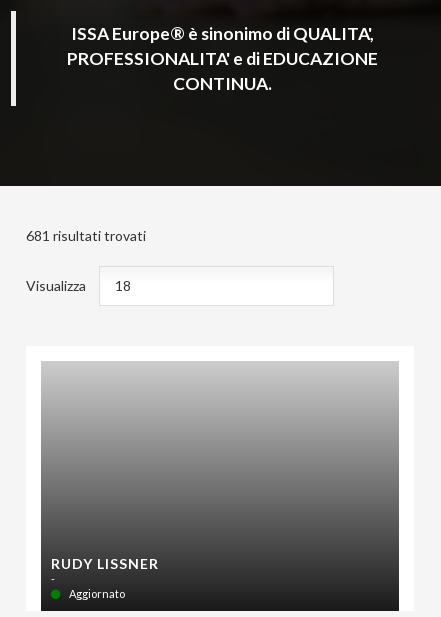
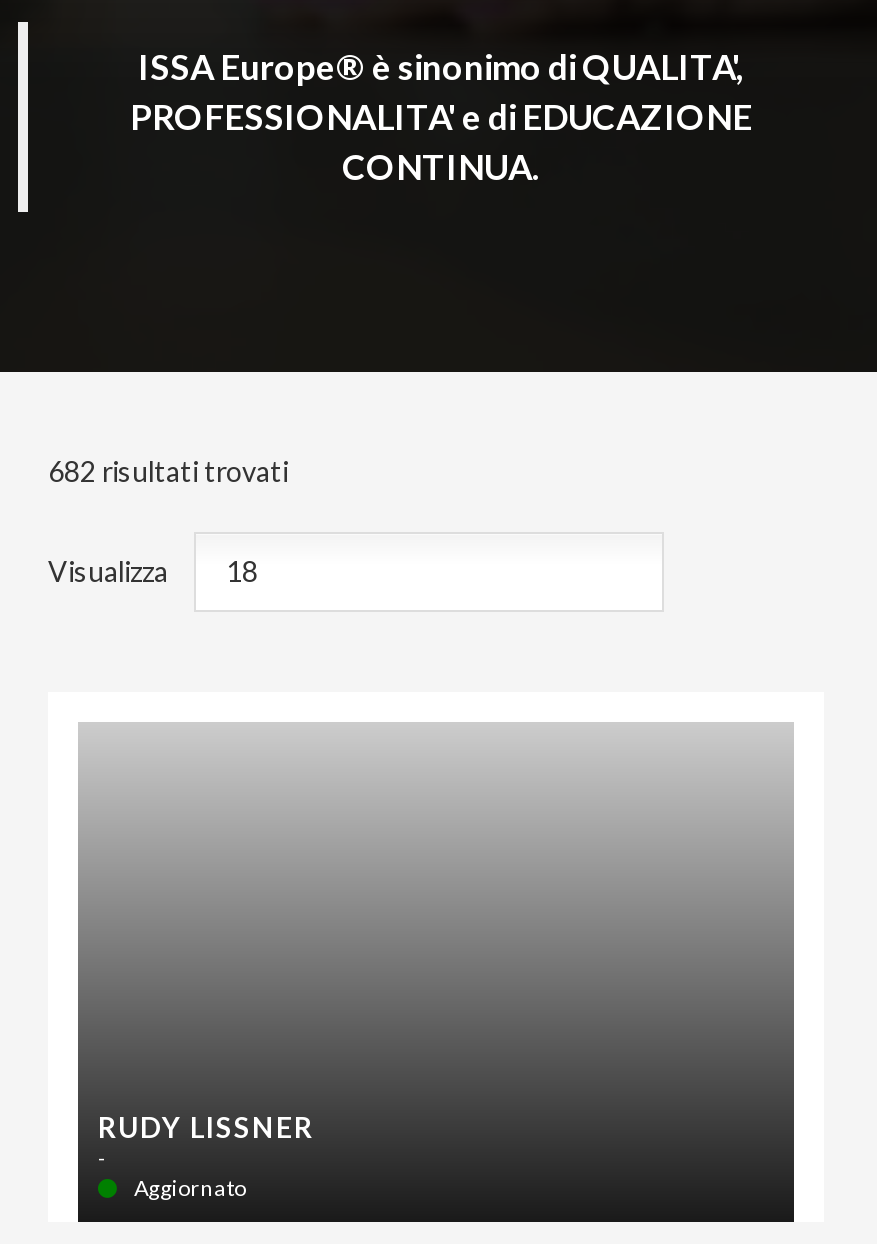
- 681 risultati trovati
+ 682 risultati trovati
